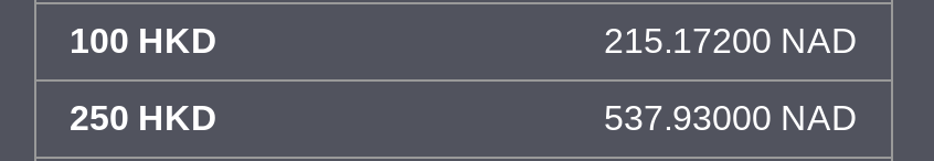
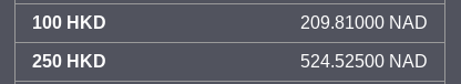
- 215.17200 NAD
+ 209.81000 NAD

- 537.93000 NAD
+ 524.52500 NAD
